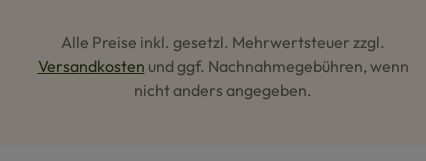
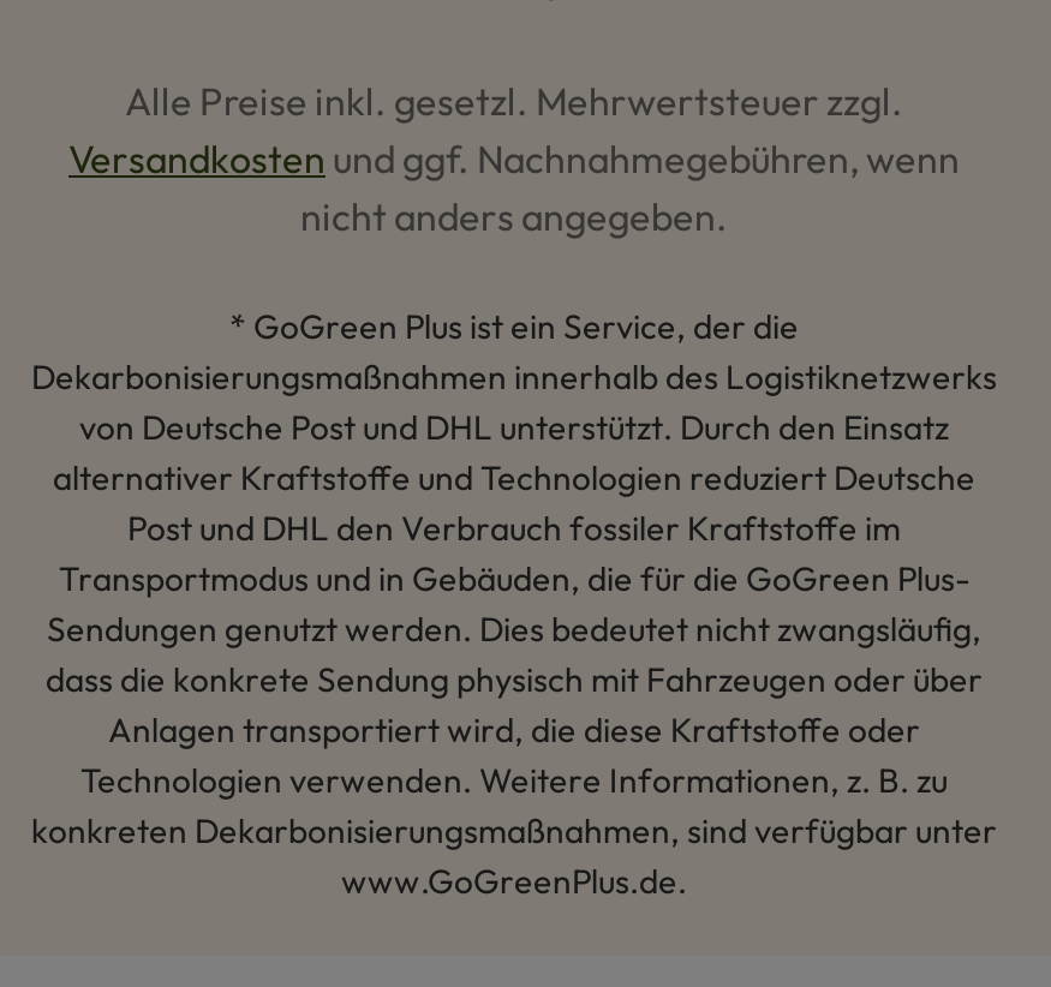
+ * GoGreen Plus ist ein Service, der die
+ Dekarbonisierungsmaßnahmen innerhalb des Logistiknetzwerks
+ von Deutsche Post und DHL unterstützt. Durch den Einsatz
+ alternativer Kraftstoffe und Technologien reduziert Deutsche
+ Post und DHL den Verbrauch fossiler Kraftstoffe im
+ Transportmodus und in Gebäuden, die für die GoGreen Plus-
+ Sendungen genutzt werden. Dies bedeutet nicht zwangsläufig,
+ dass die konkrete Sendung physisch mit Fahrzeugen oder über
+ Anlagen transportiert wird, die diese Kraftstoffe oder
+ Technologien verwenden. Weitere Informationen, z. B. zu
+ konkreten Dekarbonisierungsmaßnahmen, sind verfügbar unter
+ www.GoGreenPlus.de.
